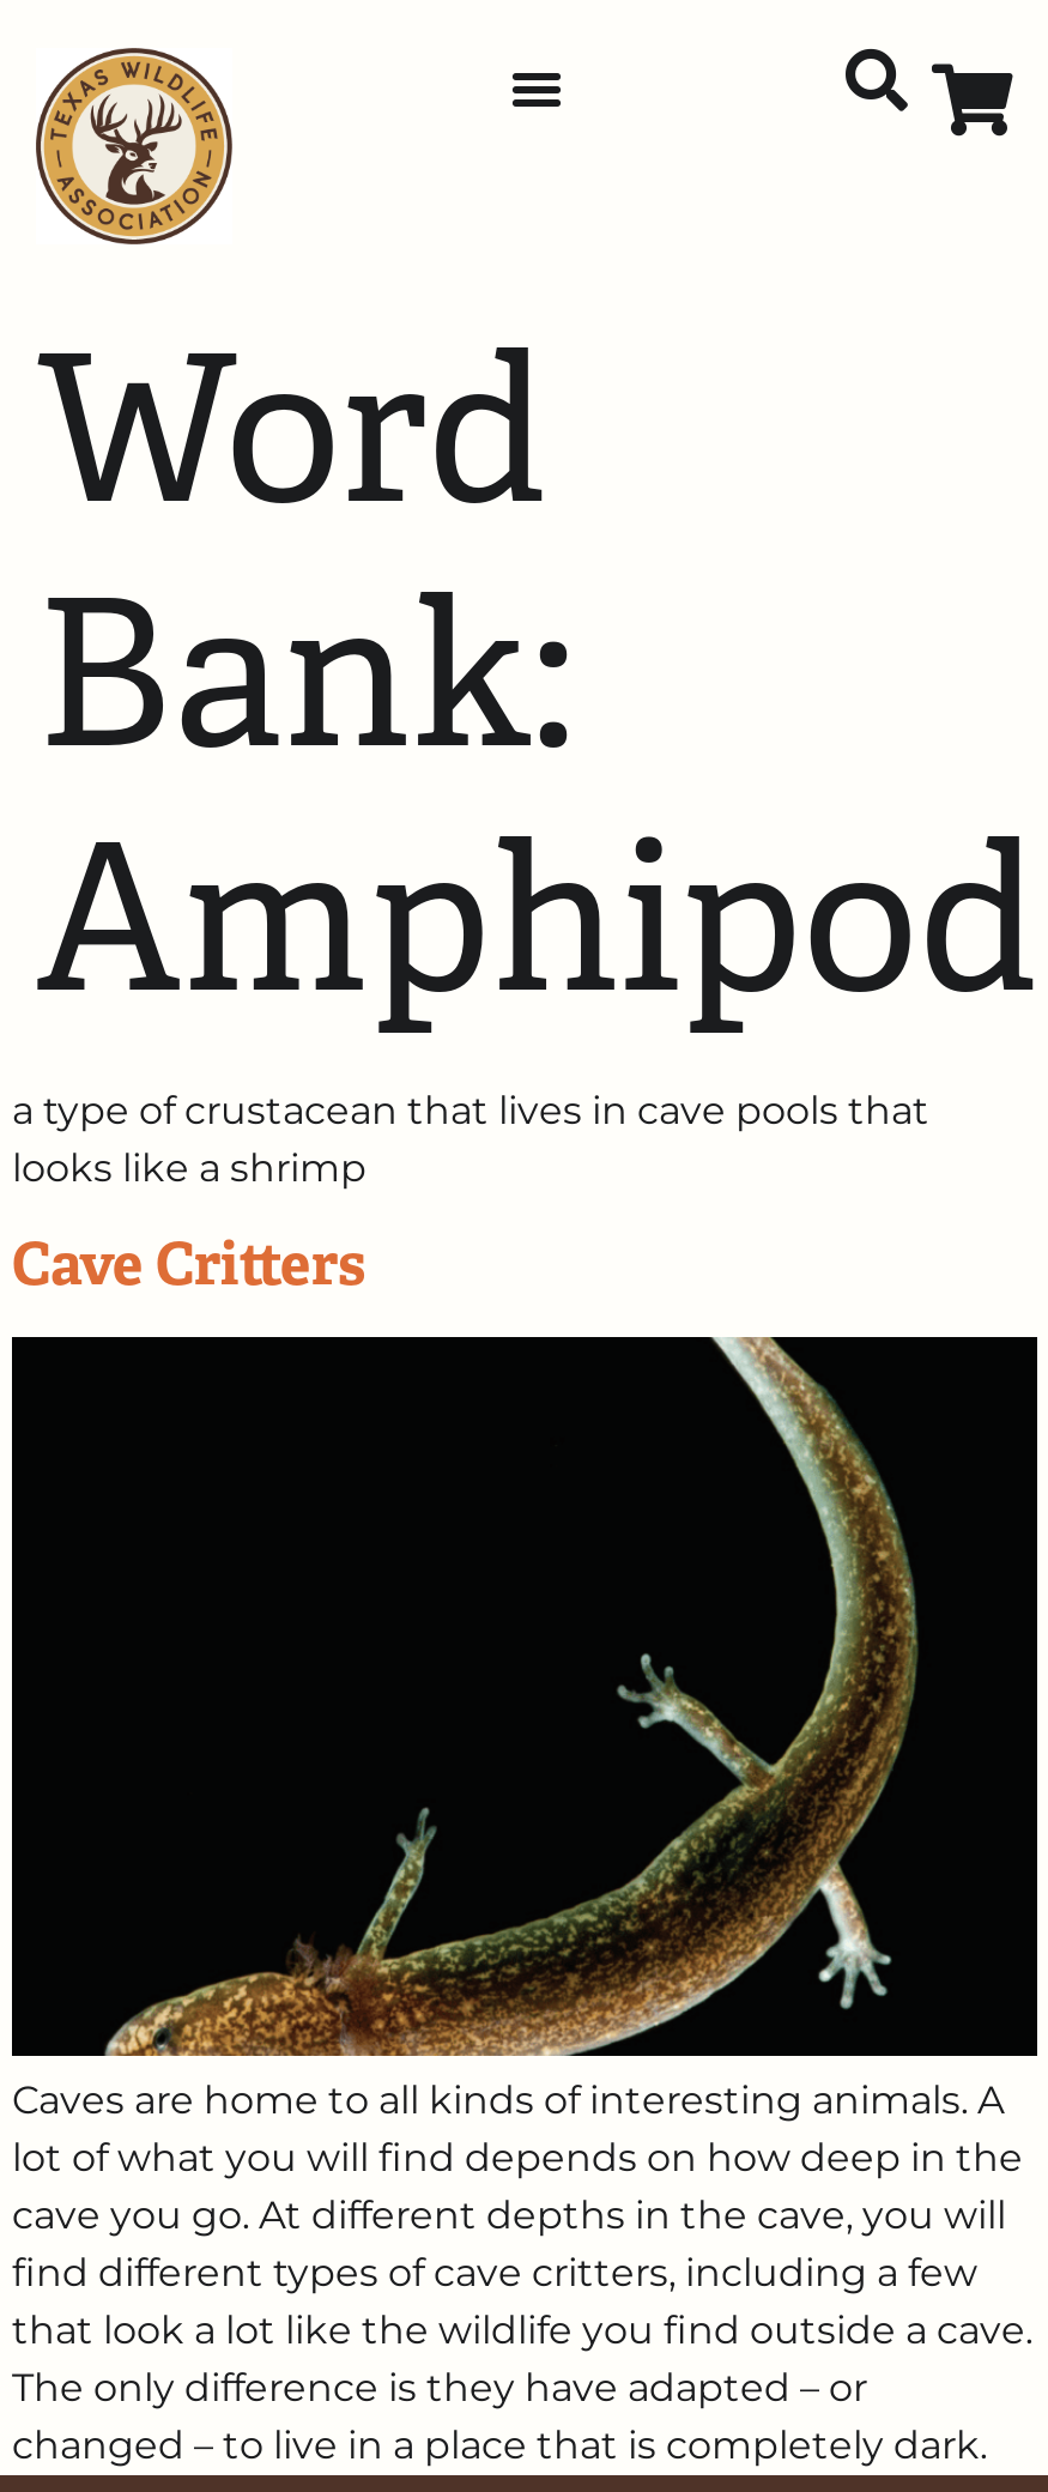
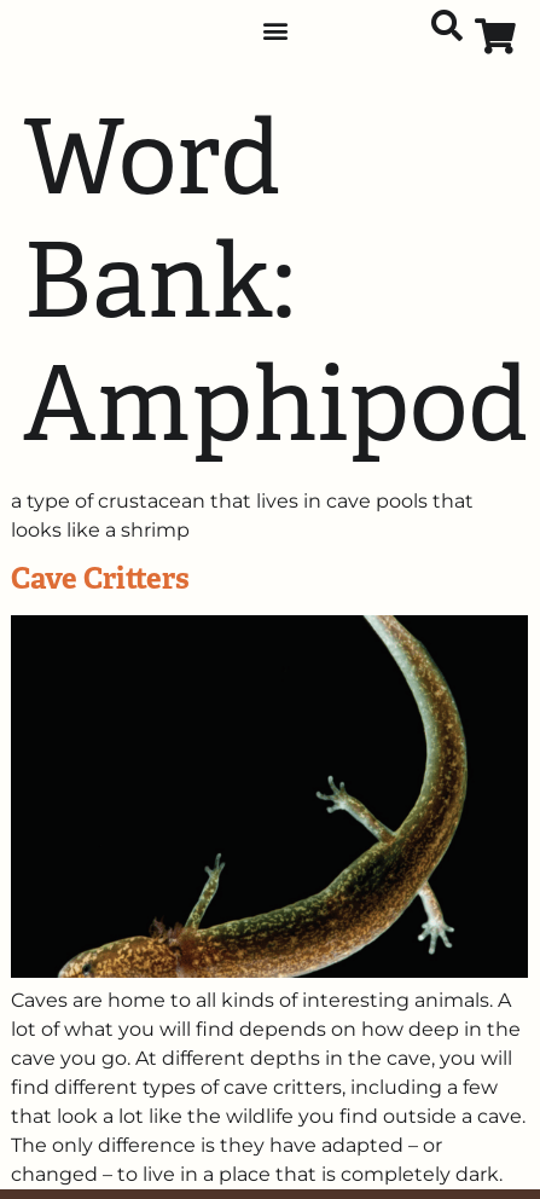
- [image]
